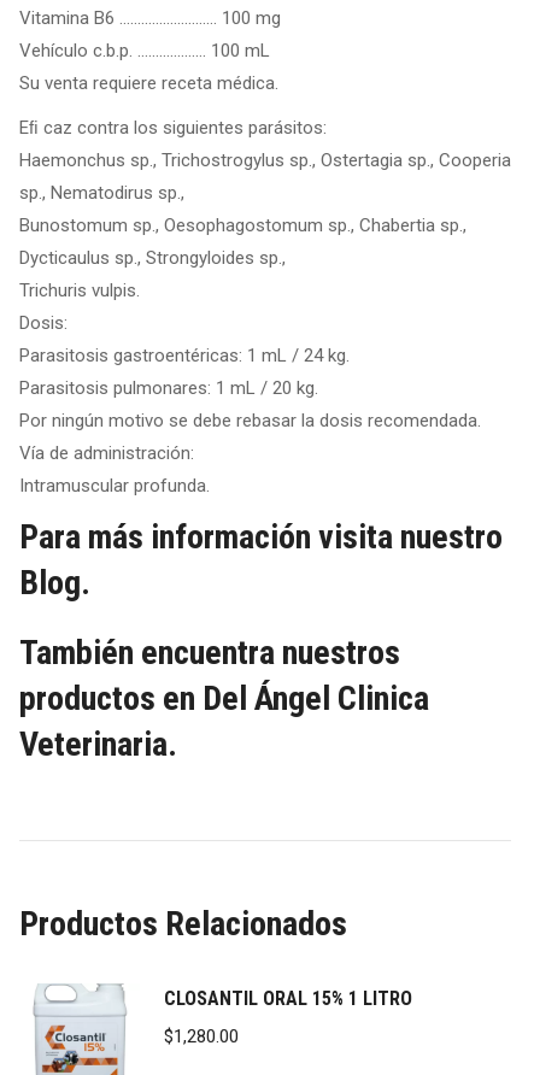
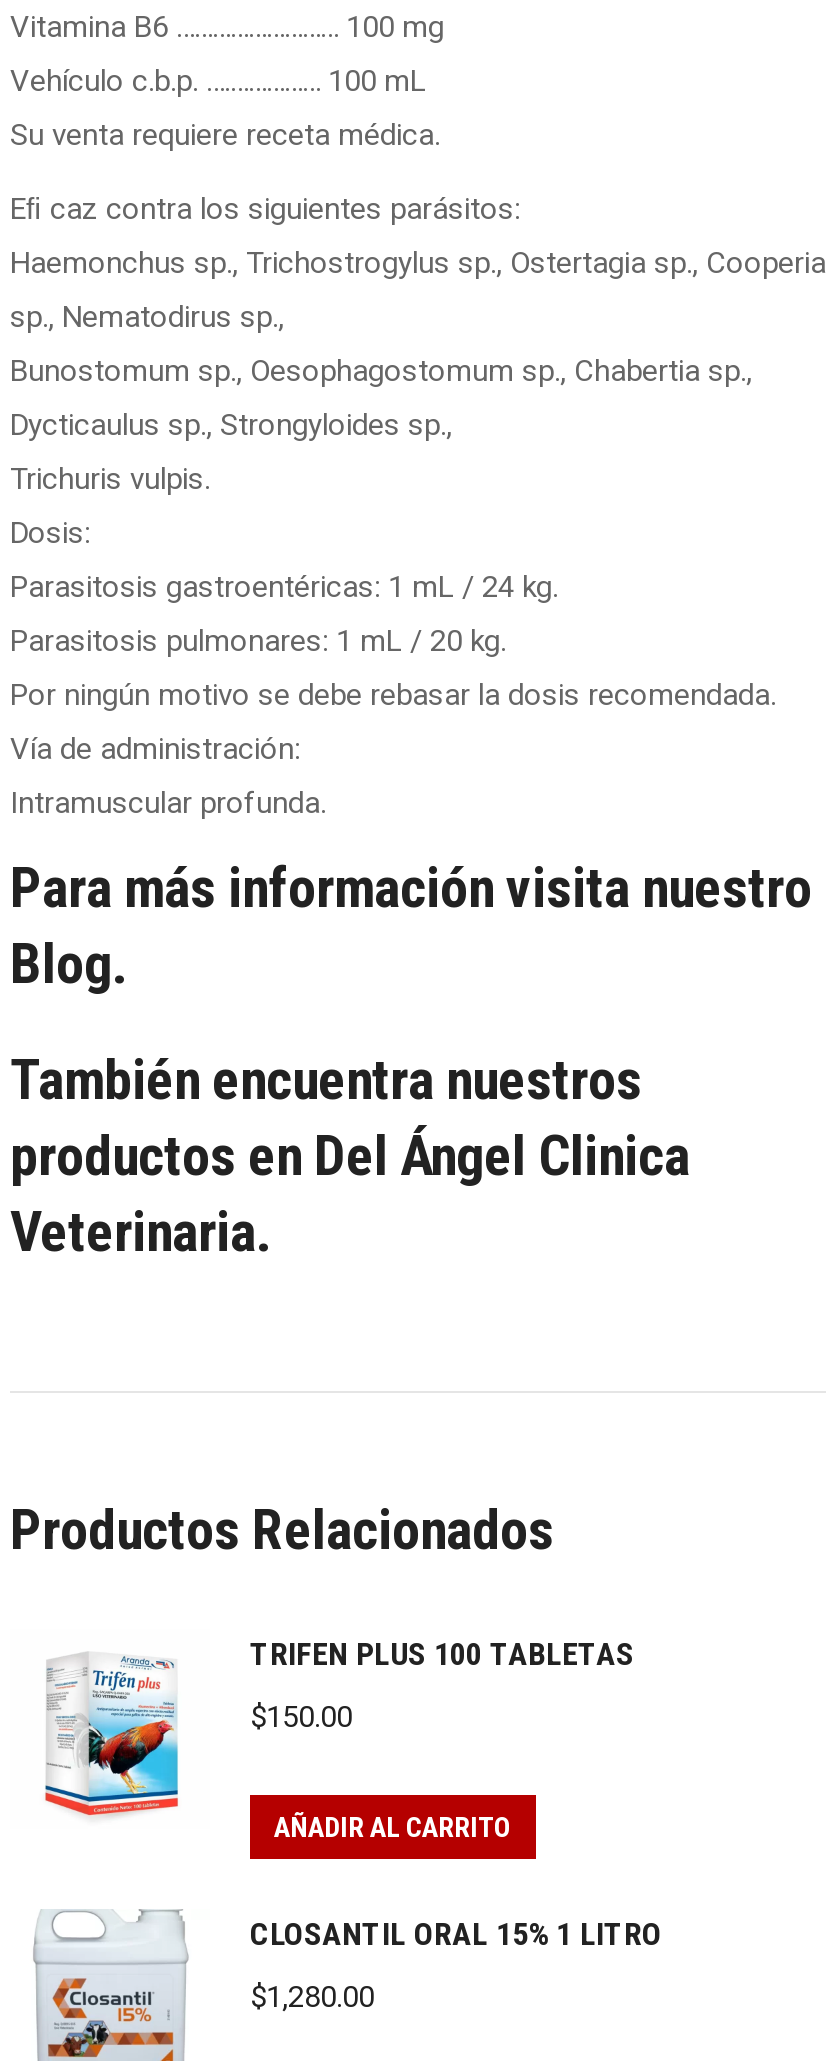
+ [image]
+ TRIFEN PLUS 100 TABLETAS
+ $150.00
+ AÑADIR AL CARRITO
